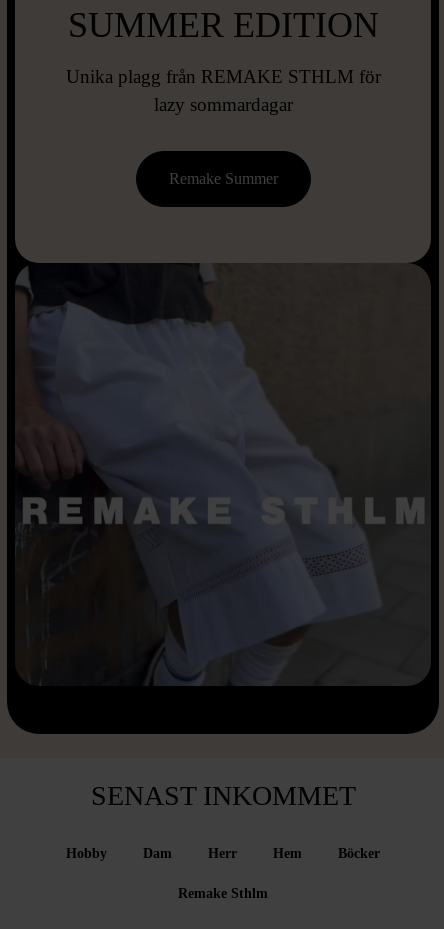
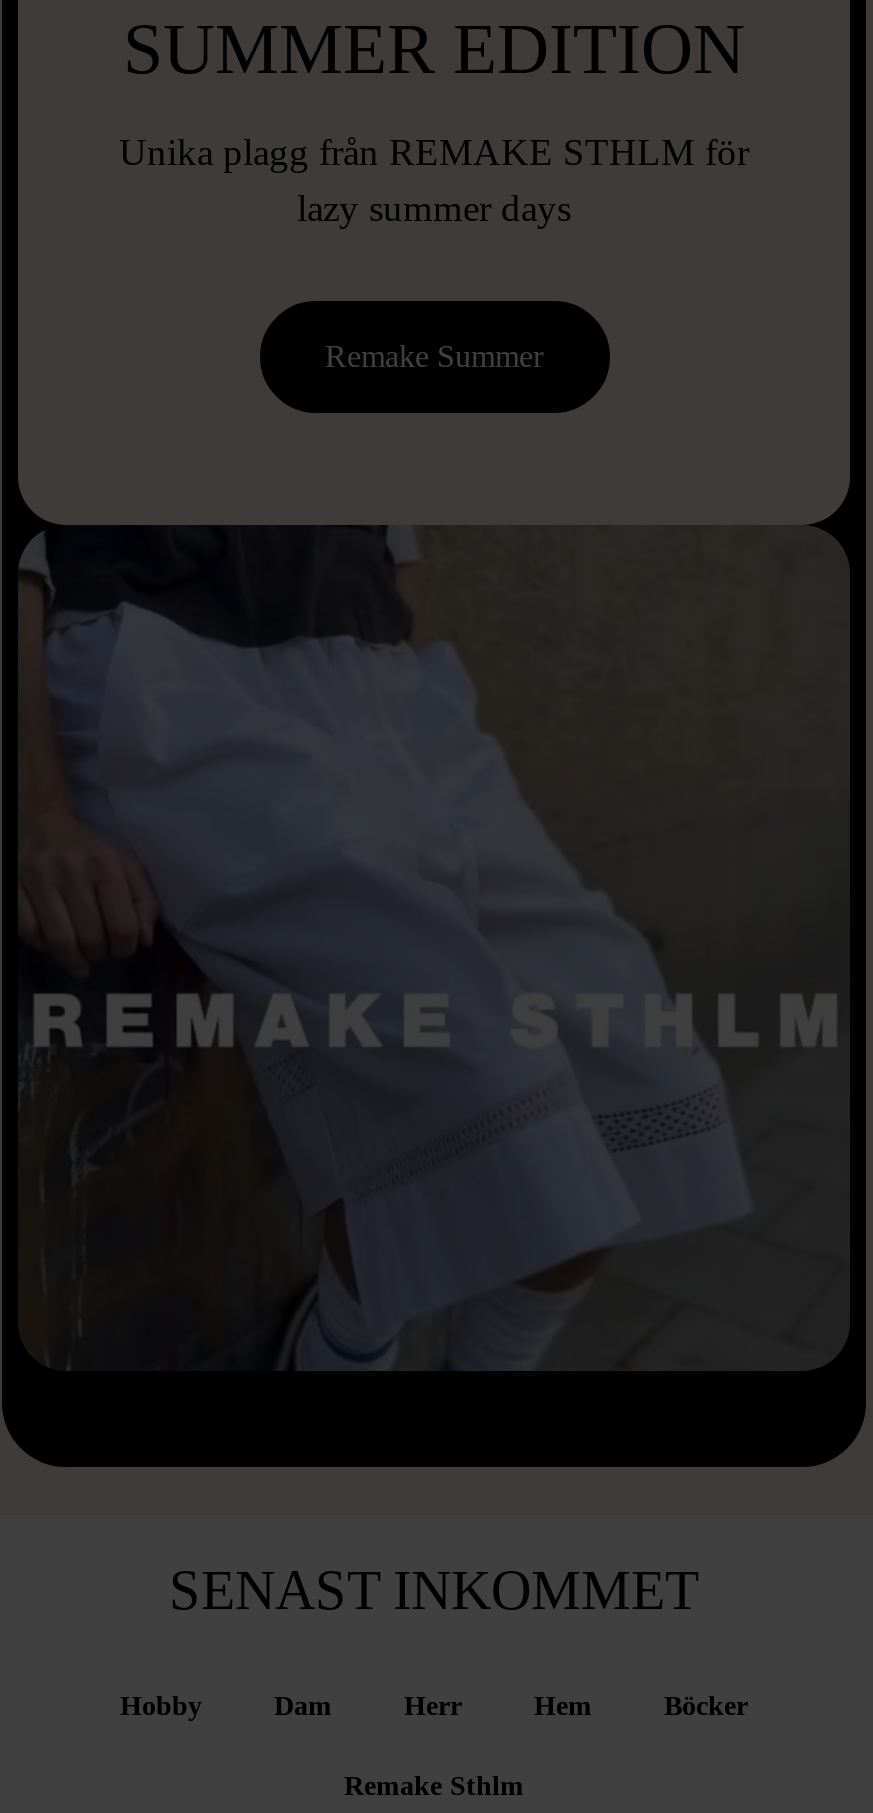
- lazy sommardagar
+ lazy summer days
